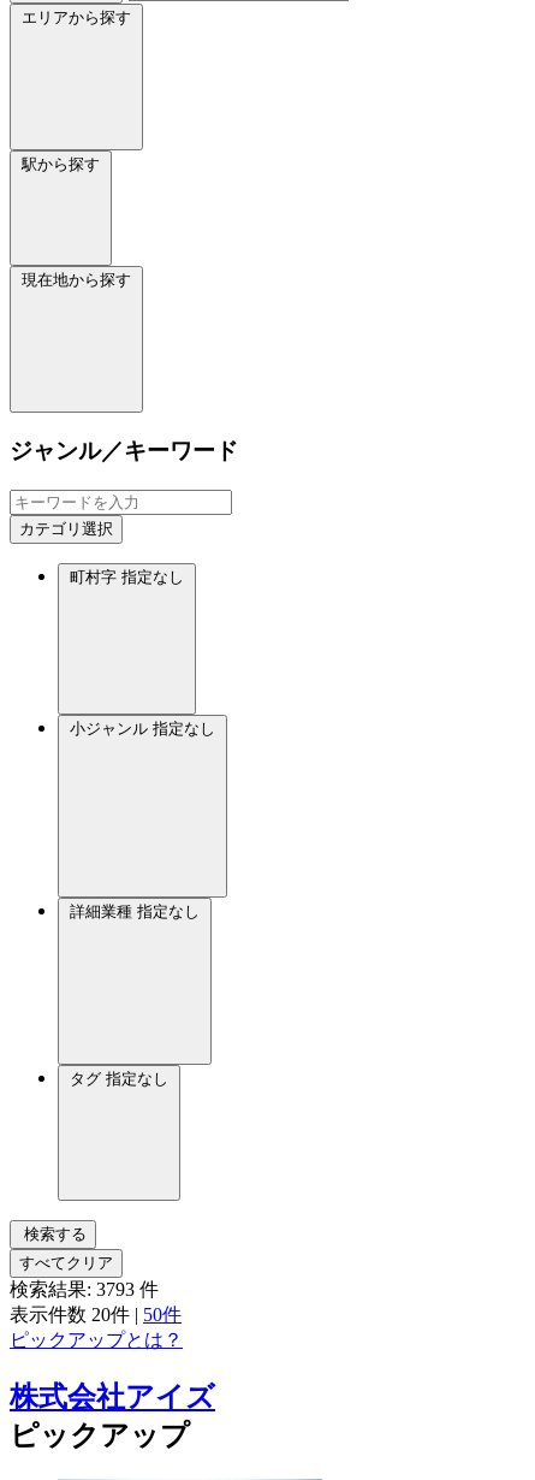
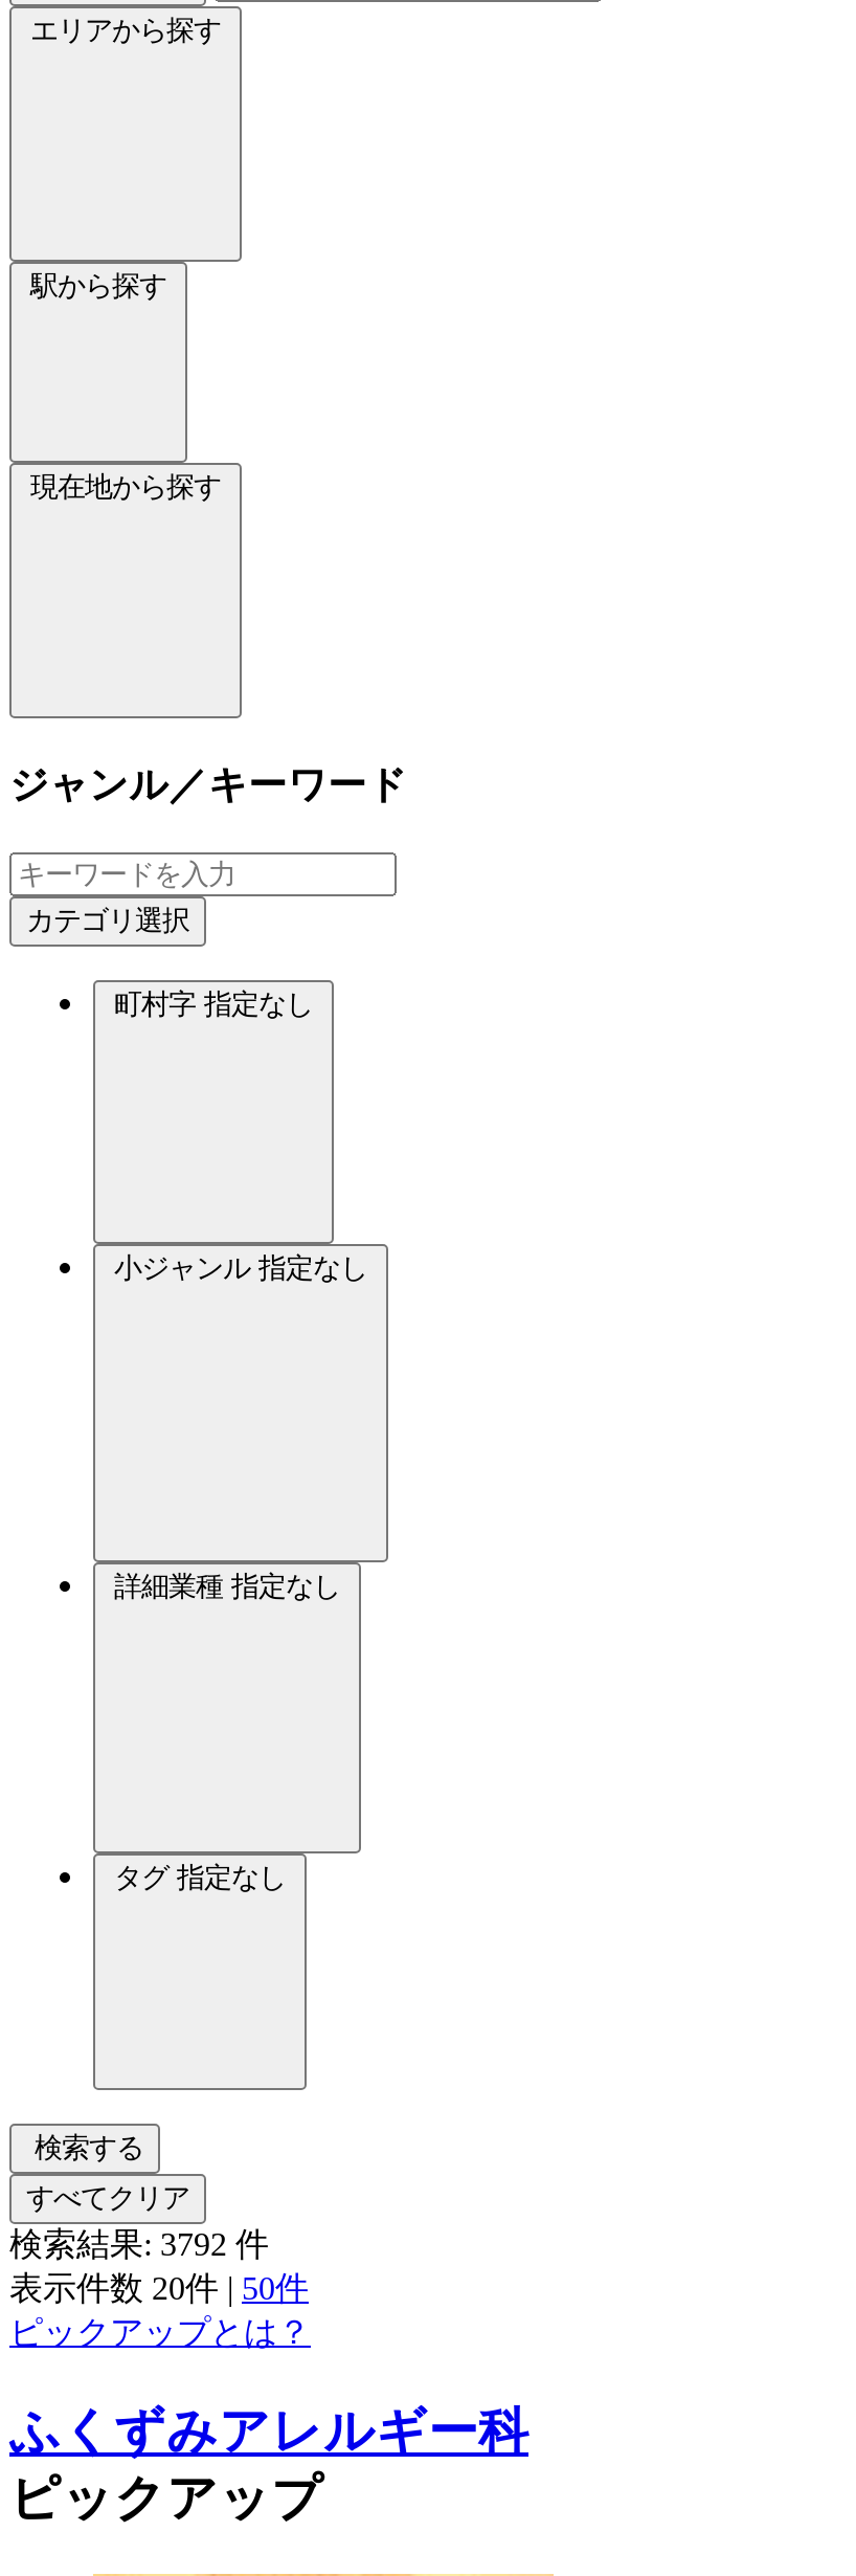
- 検索結果: 3793 件
+ 検索結果: 3792 件

- 株式会社アイズ
+ ふくずみアレルギー科
